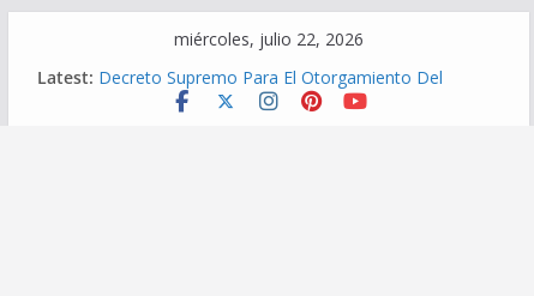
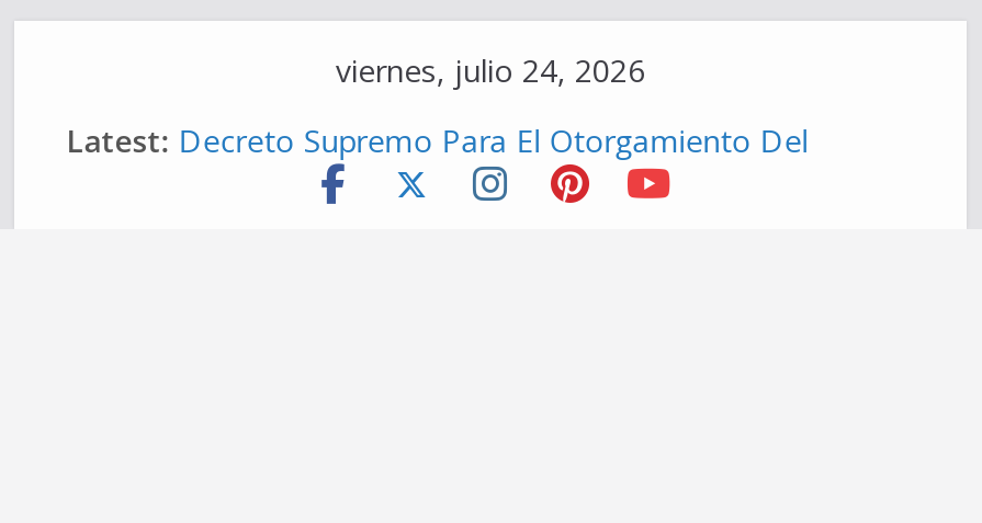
- miércoles, julio 22, 2026
+ viernes, julio 24, 2026
